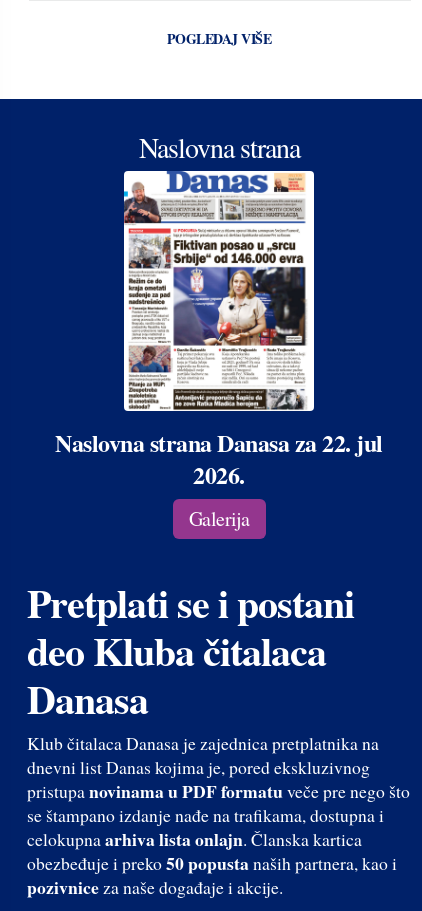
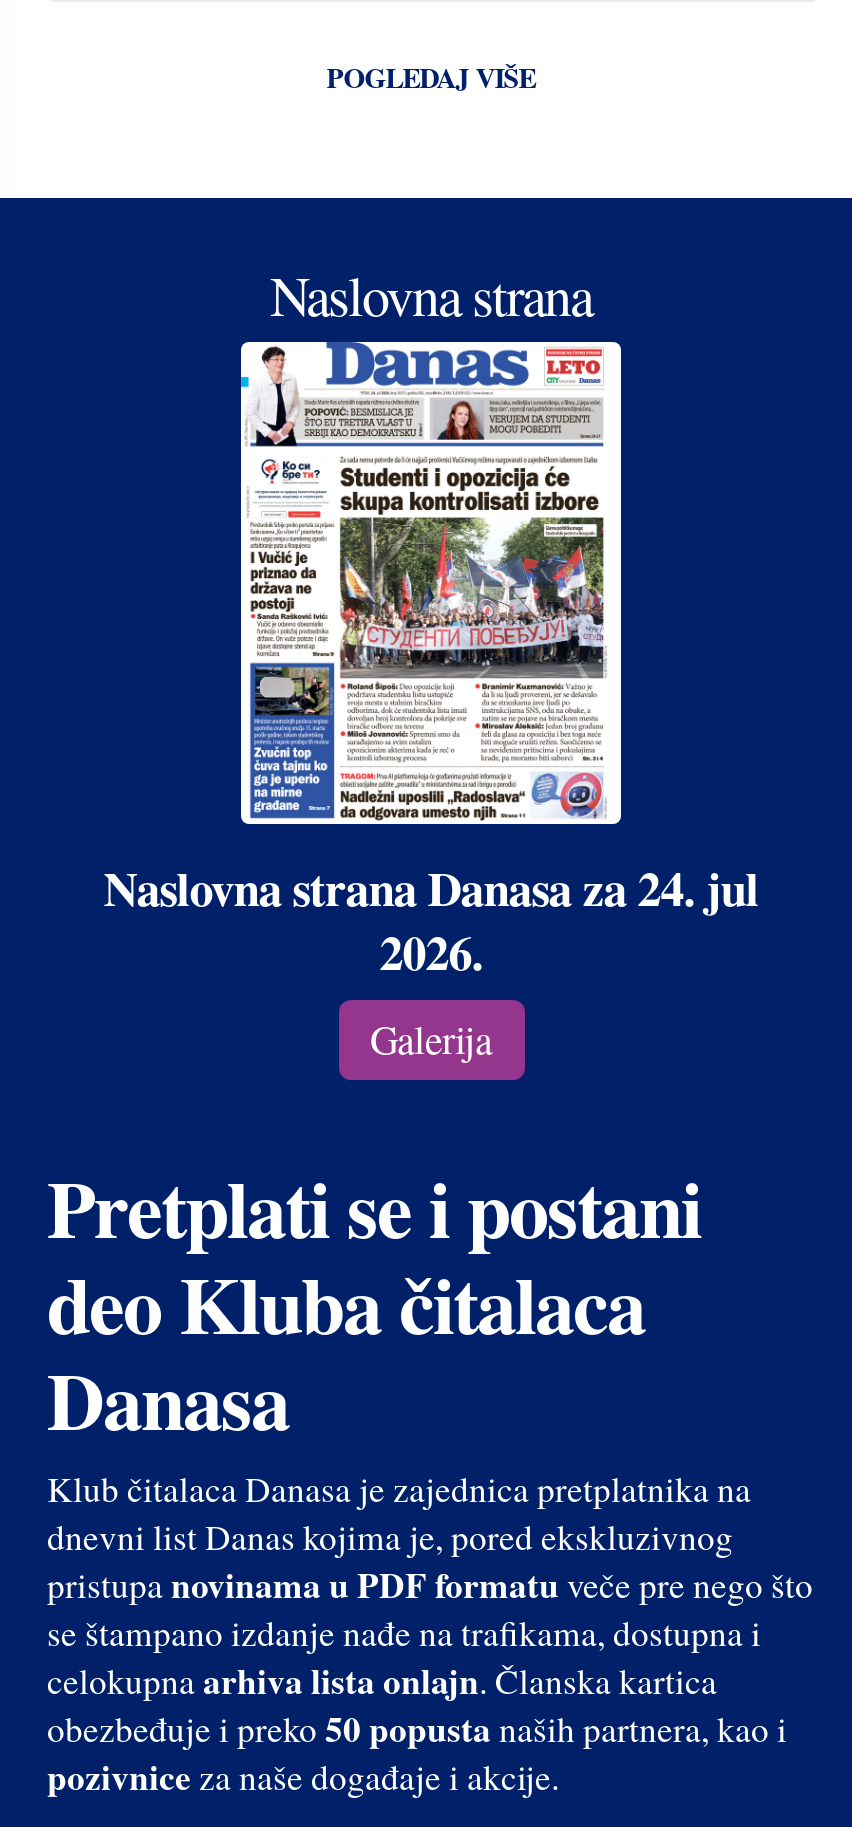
- [image]
- Naslovna strana Danasa za 22. jul
+ [image]
+ Naslovna strana Danasa za 24. jul
